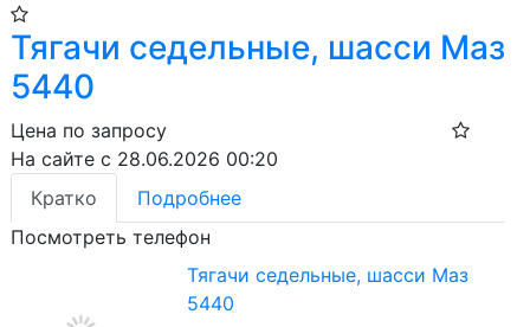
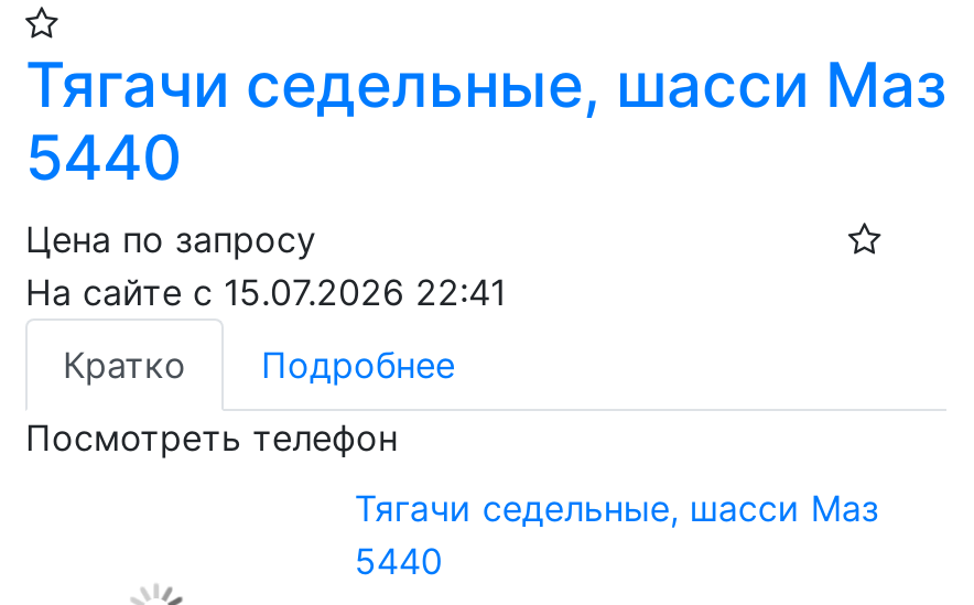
- На сайте с 28.06.2026 00:20
+ На сайте с 15.07.2026 22:41
